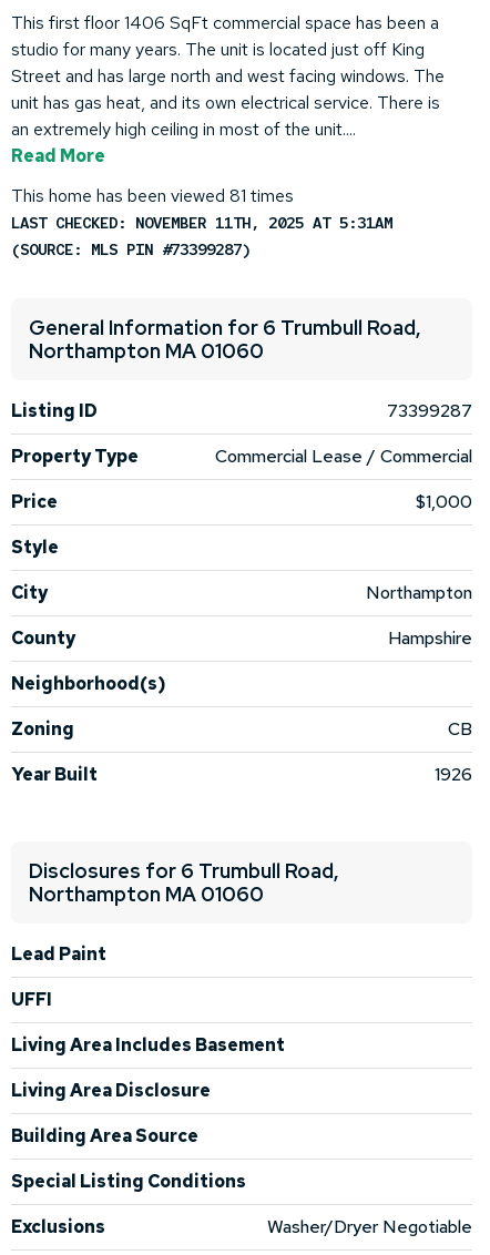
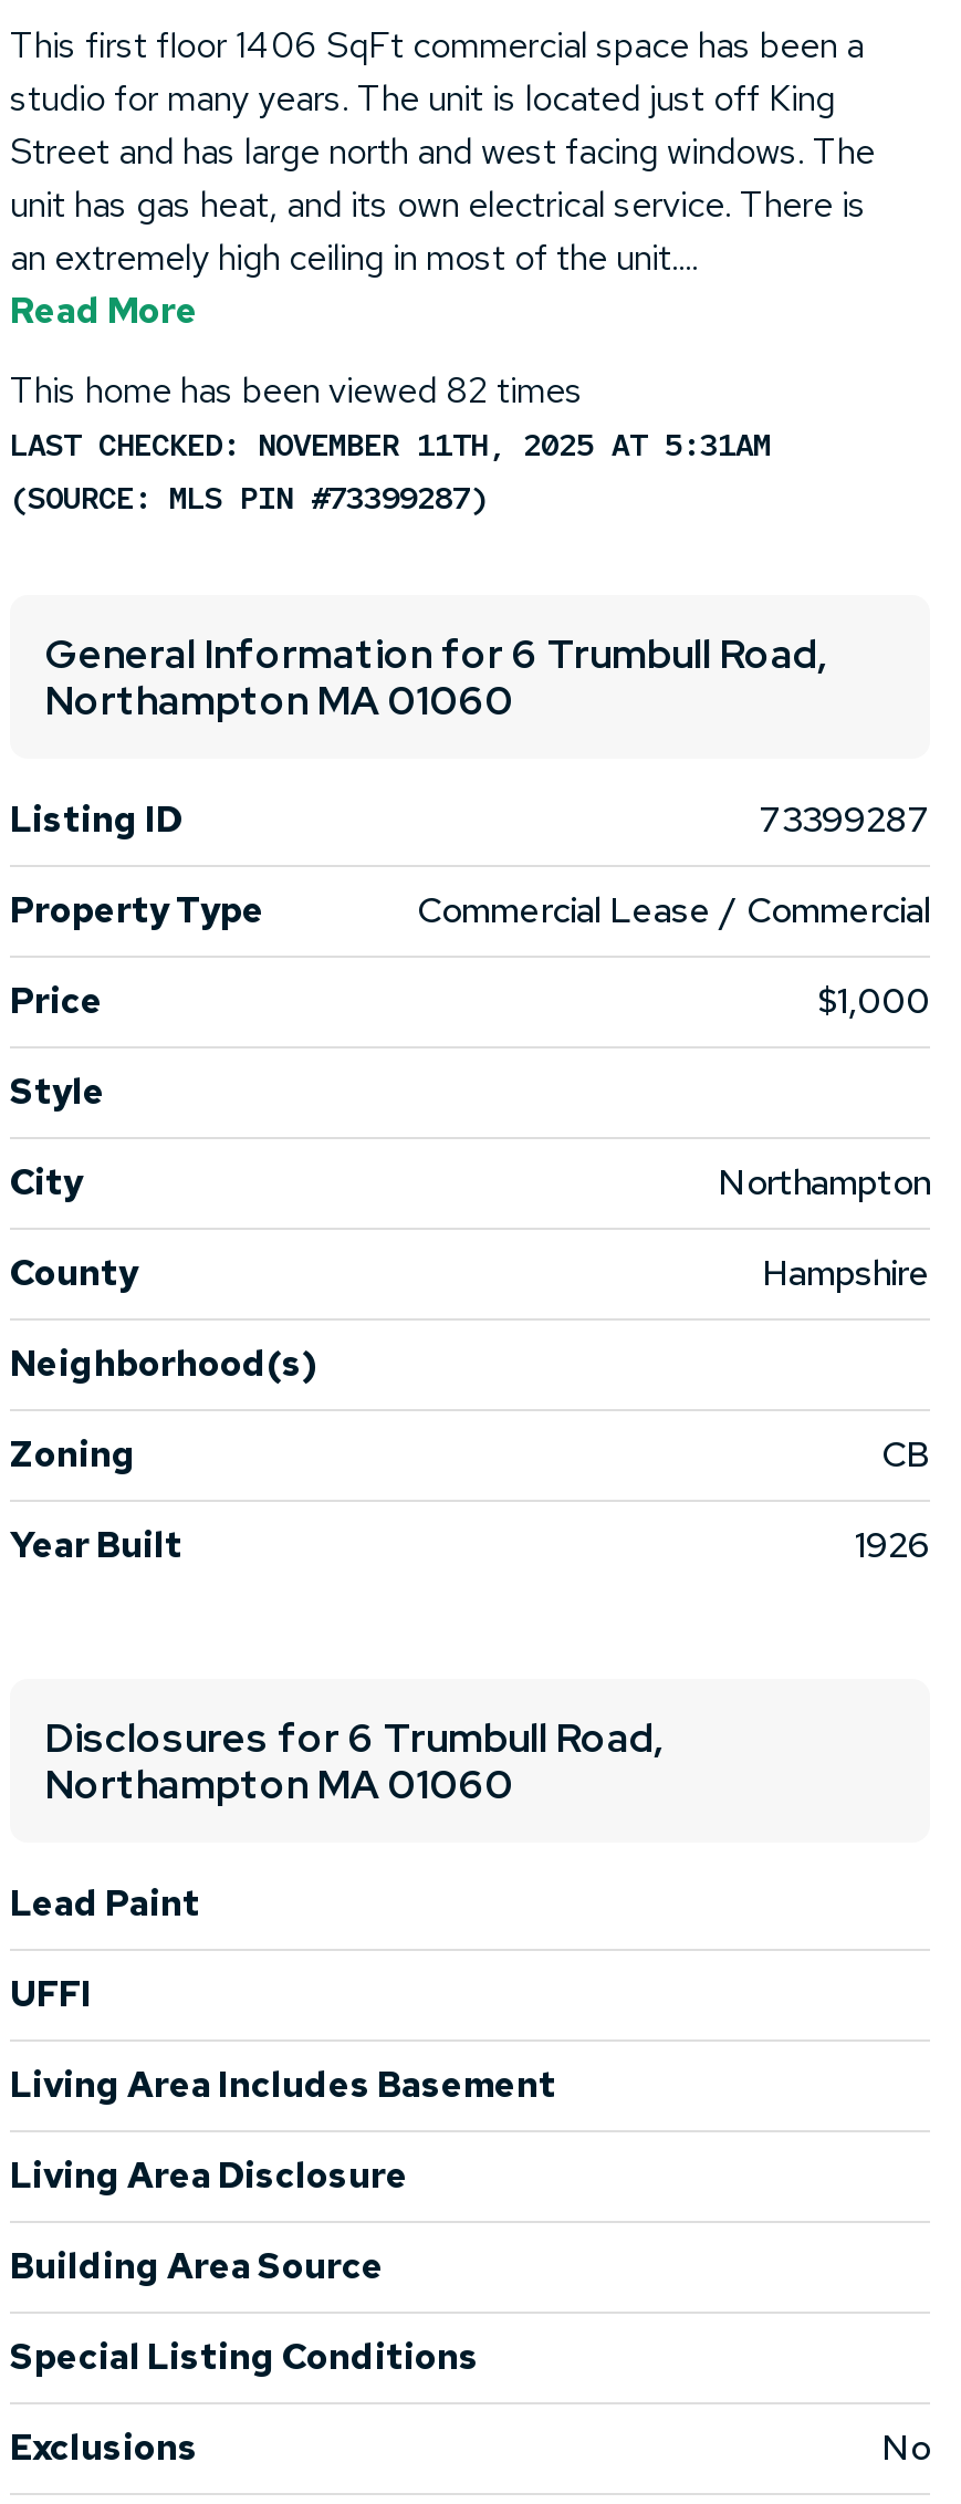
- This home has been viewed 81 times
+ This home has been viewed 82 times

- Washer/Dryer Negotiable
+ No
